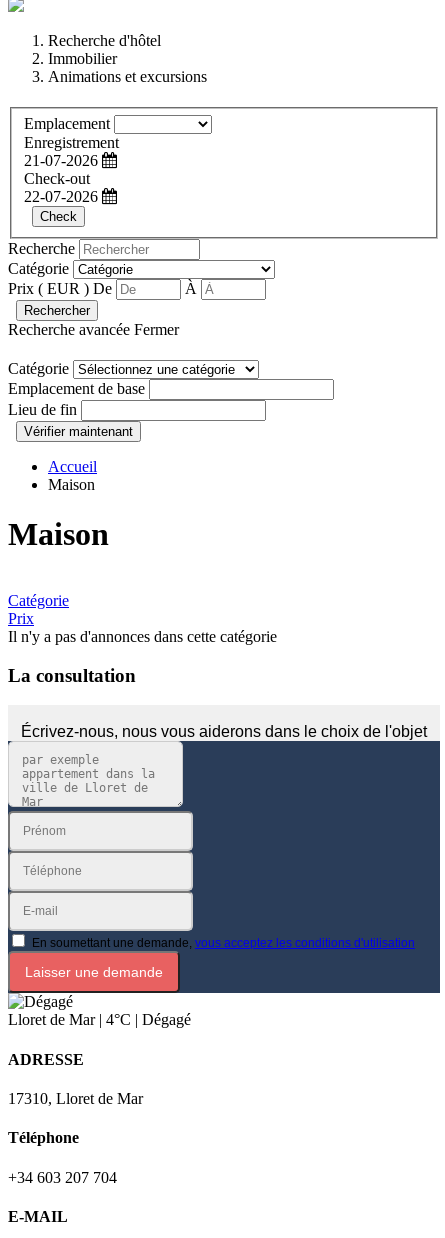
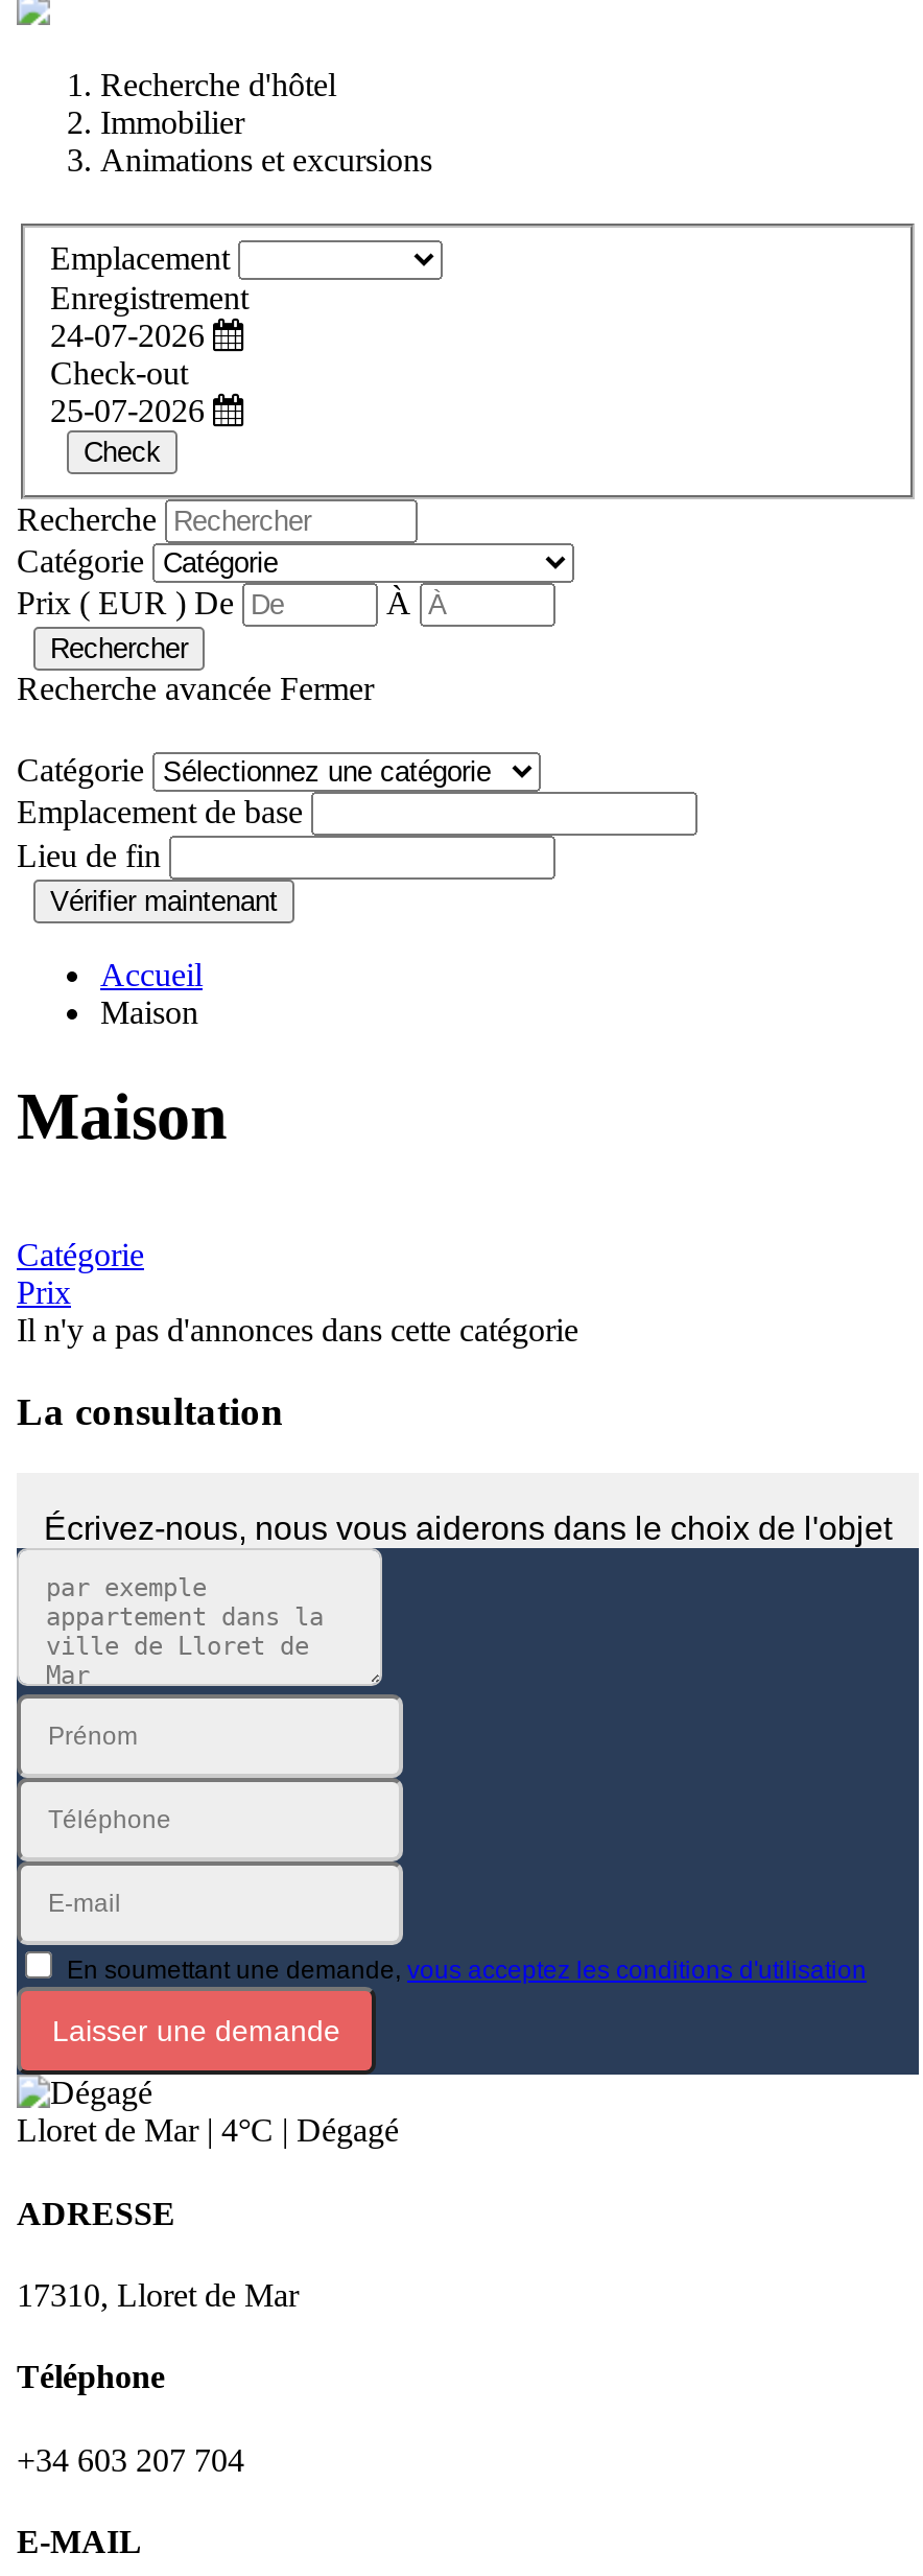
- 21-07-2026
+ 24-07-2026

- 22-07-2026
+ 25-07-2026
